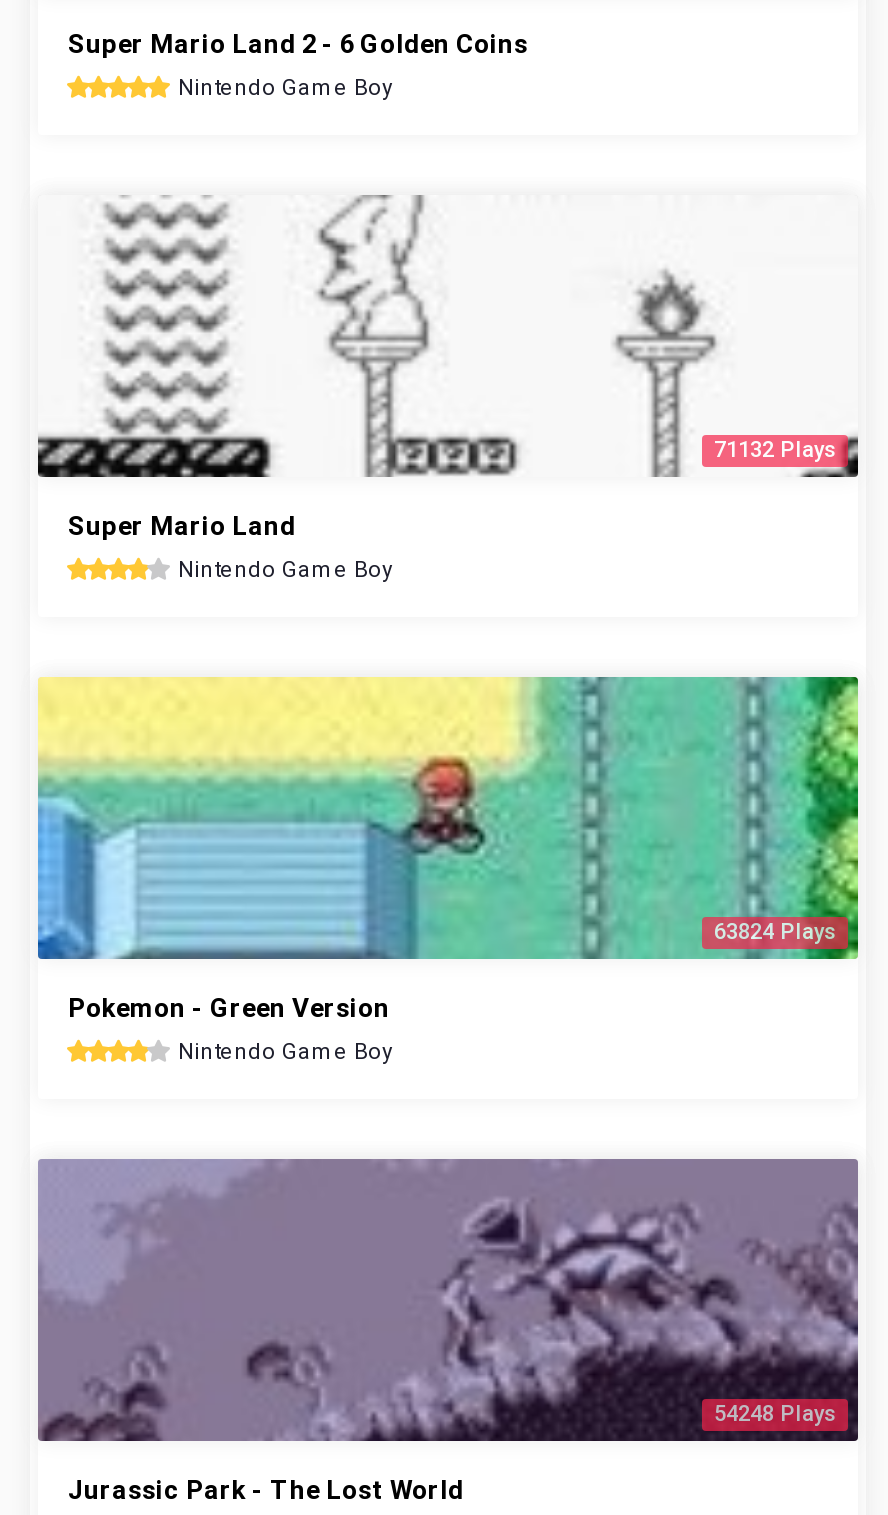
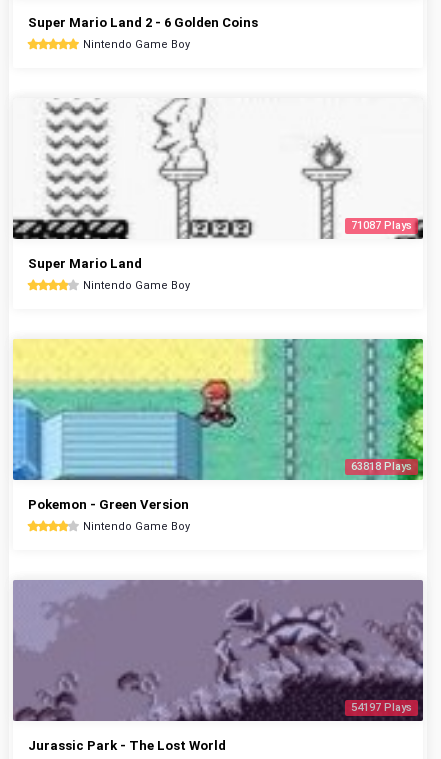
- 71132 Plays
+ 71087 Plays

- 63824 Plays
+ 63818 Plays

- 54248 Plays
+ 54197 Plays
